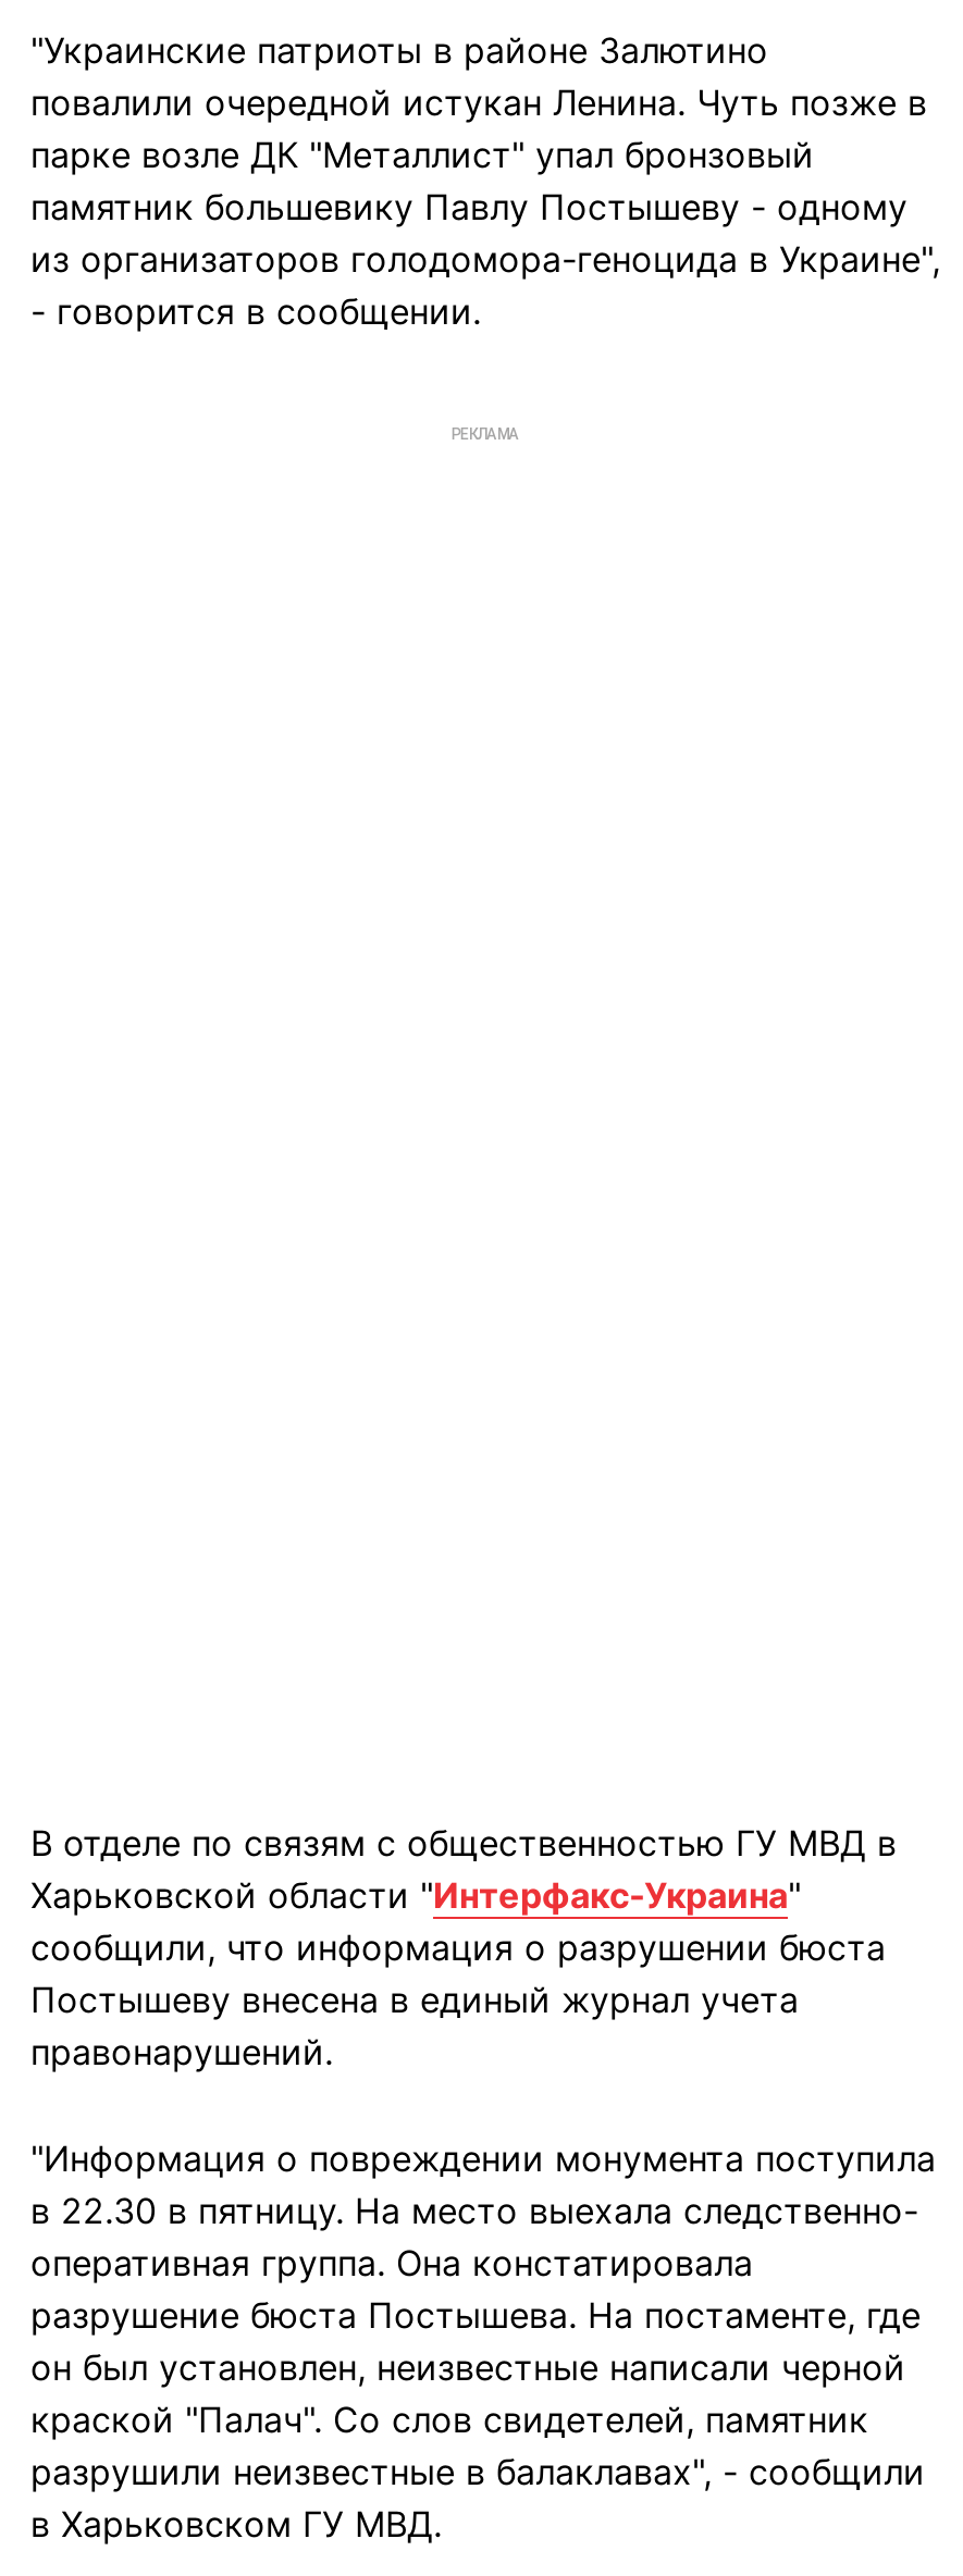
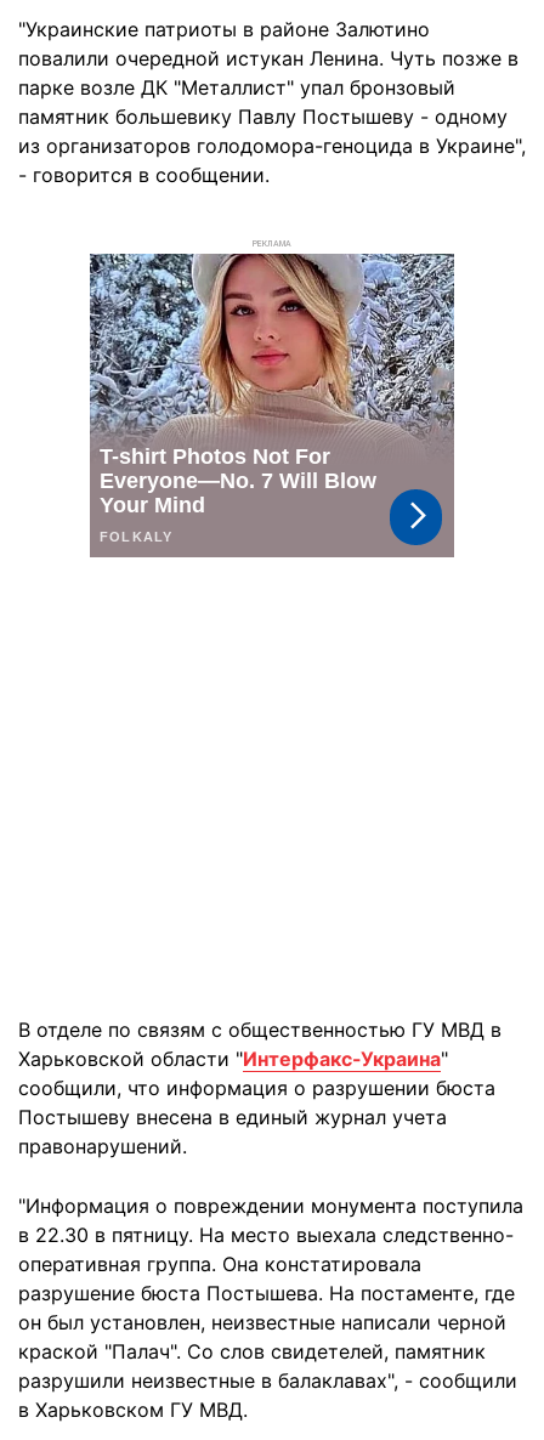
+ [image]
